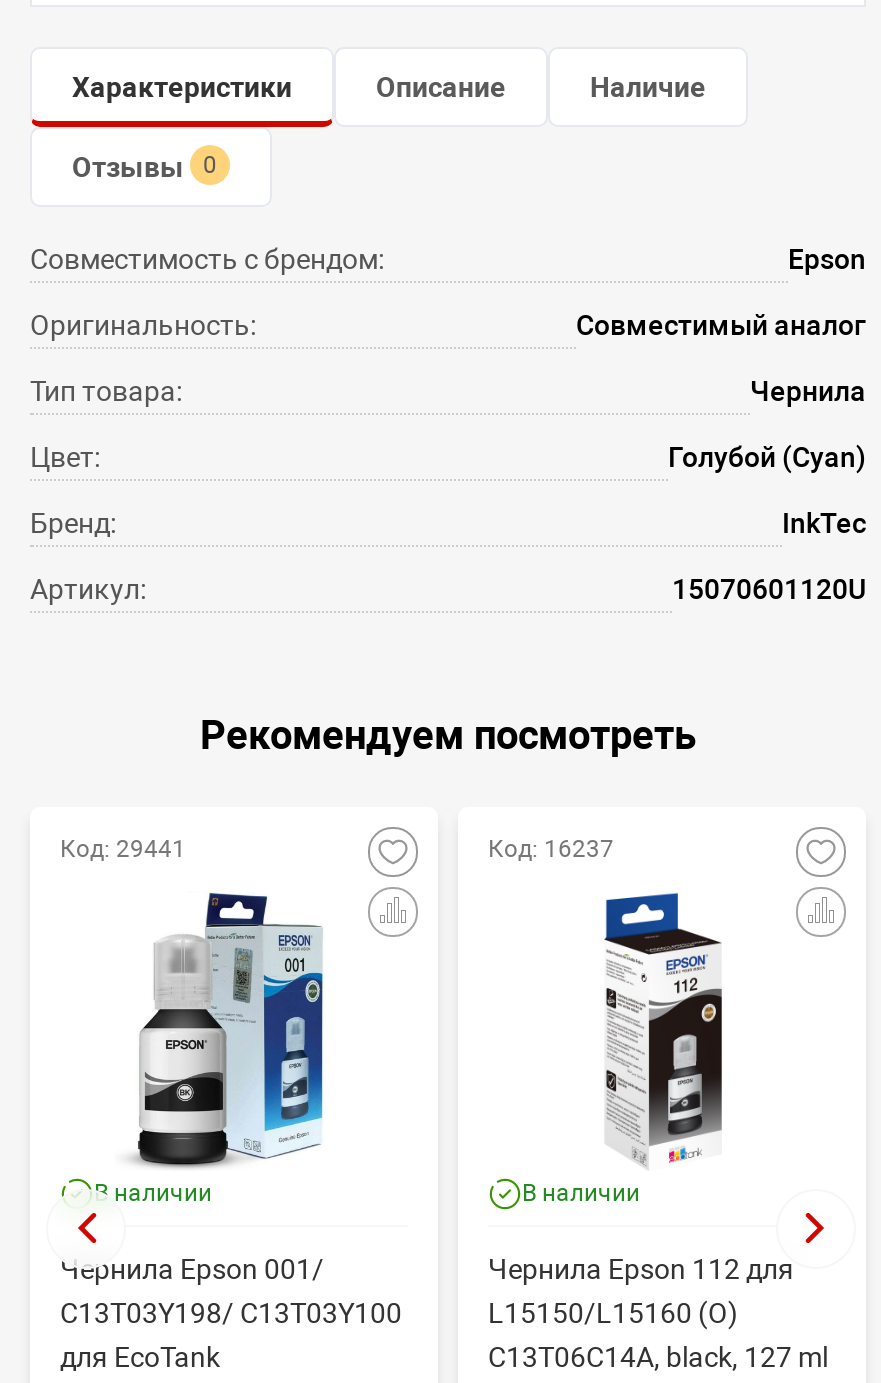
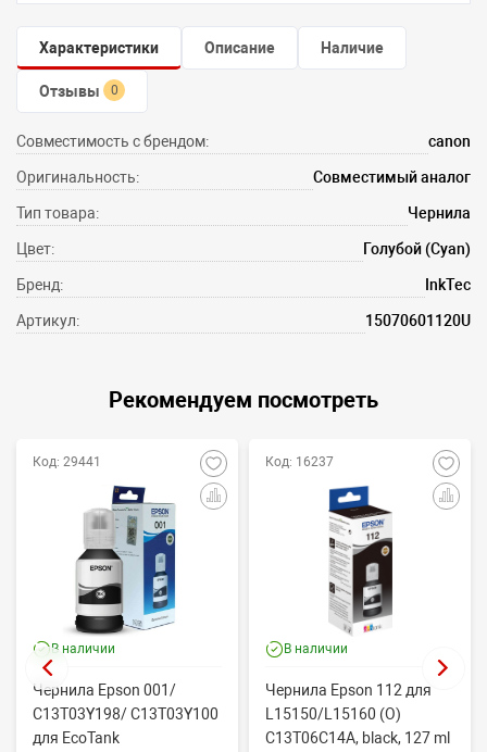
- Epson
+ canon
